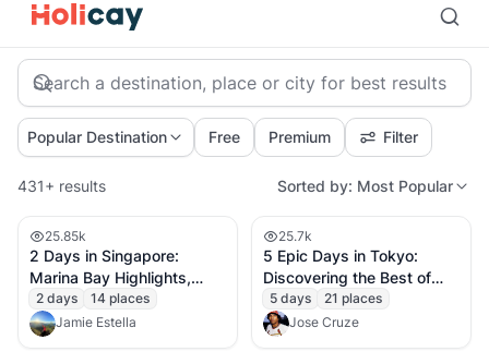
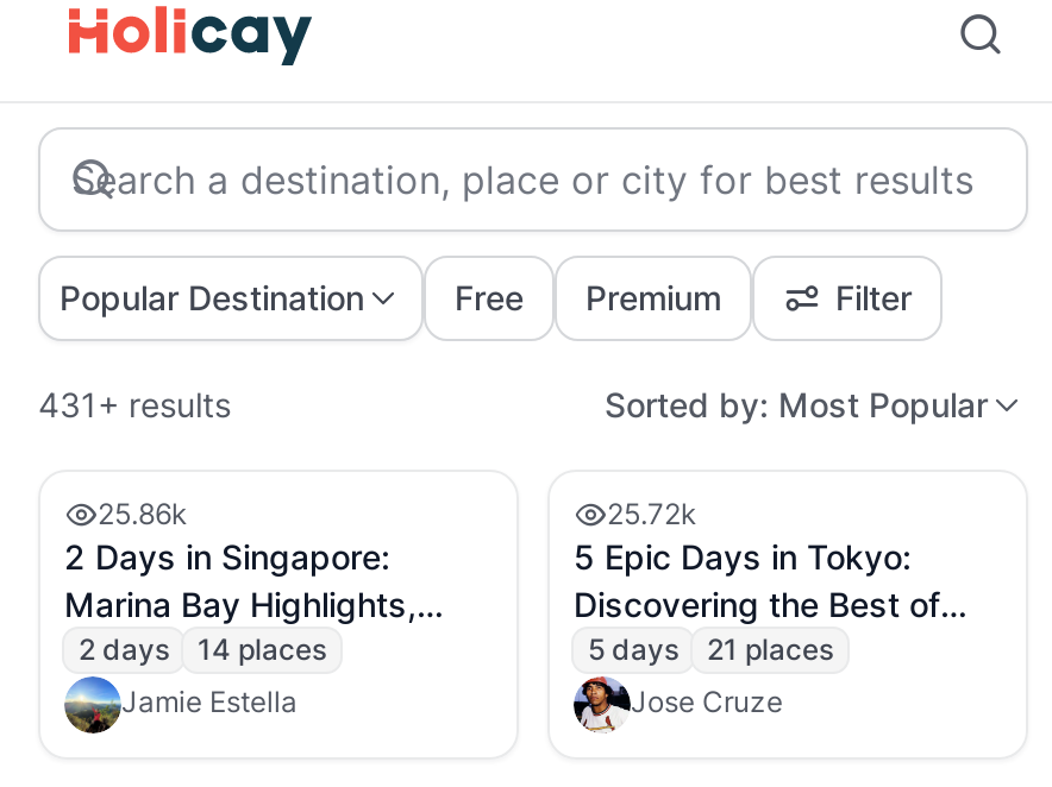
- 25.85k
+ 25.86k

- 25.7k
+ 25.72k
